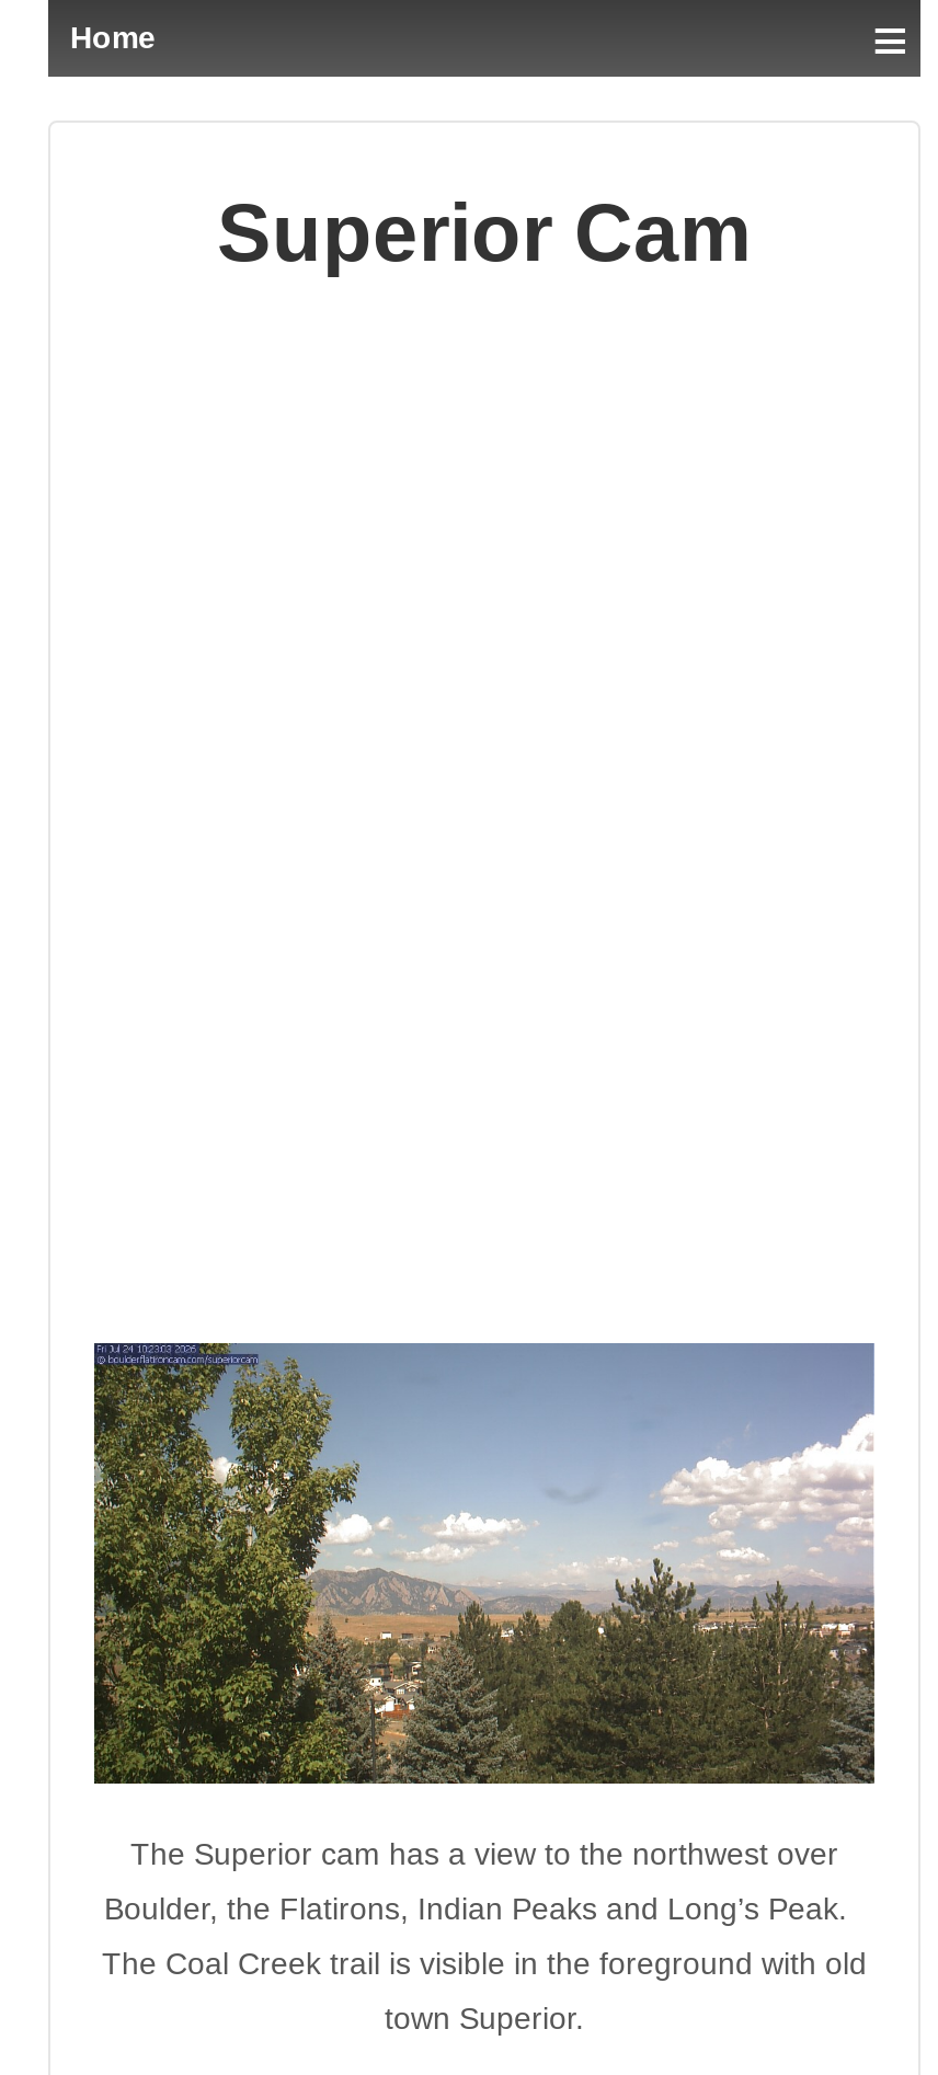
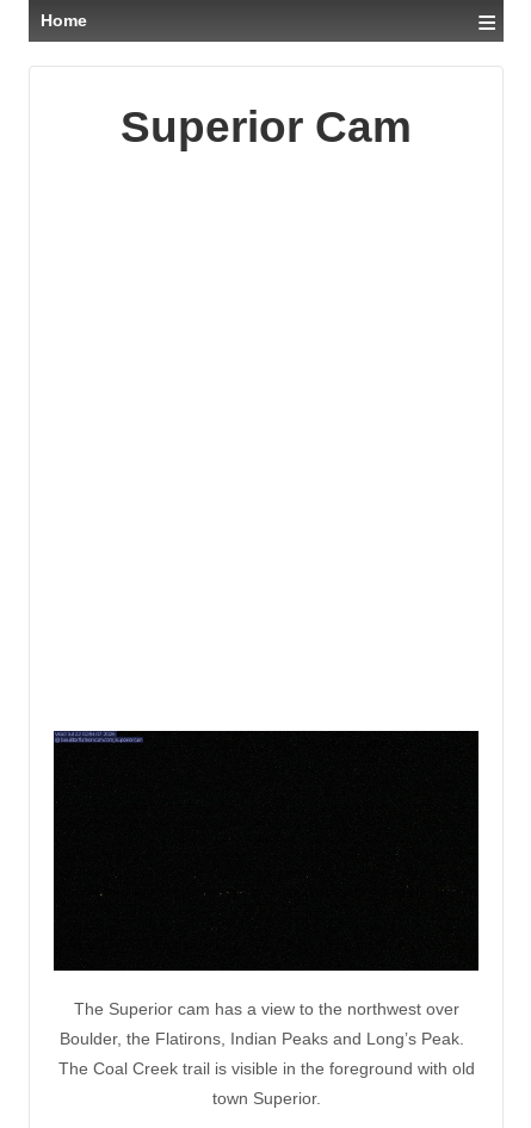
- [image]
